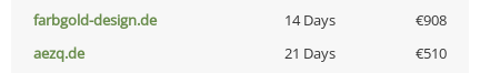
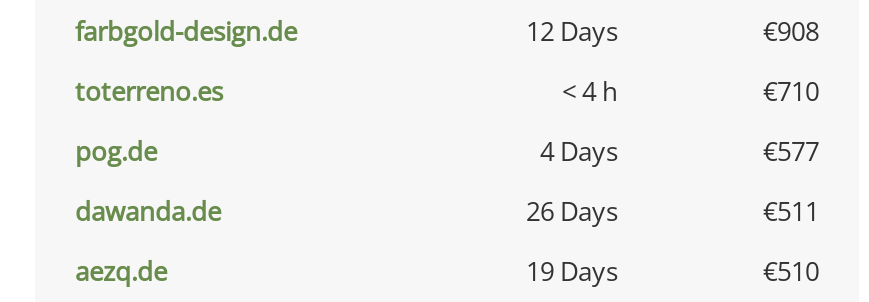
- 14 Days
+ 12 Days

+ toterreno.es
+ < 4 h
+ €710
+ pog.de
+ 4 Days
+ €577
+ dawanda.de
+ 26 Days
+ €511

- 21 Days
+ 19 Days
